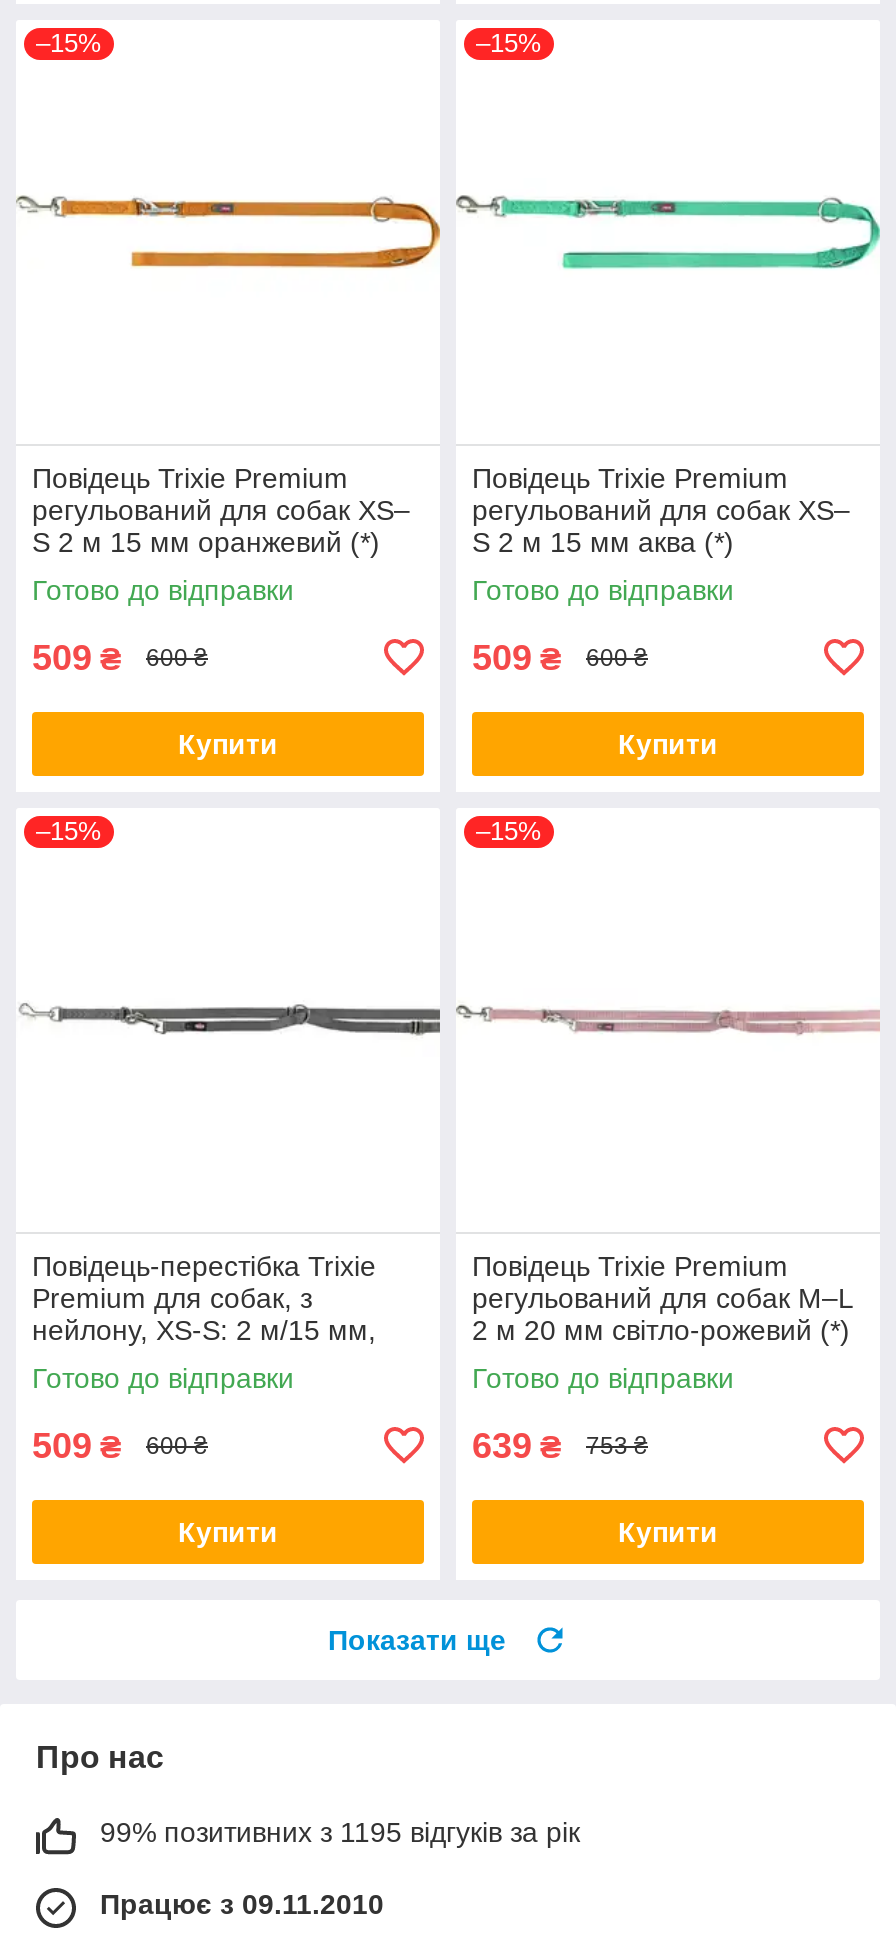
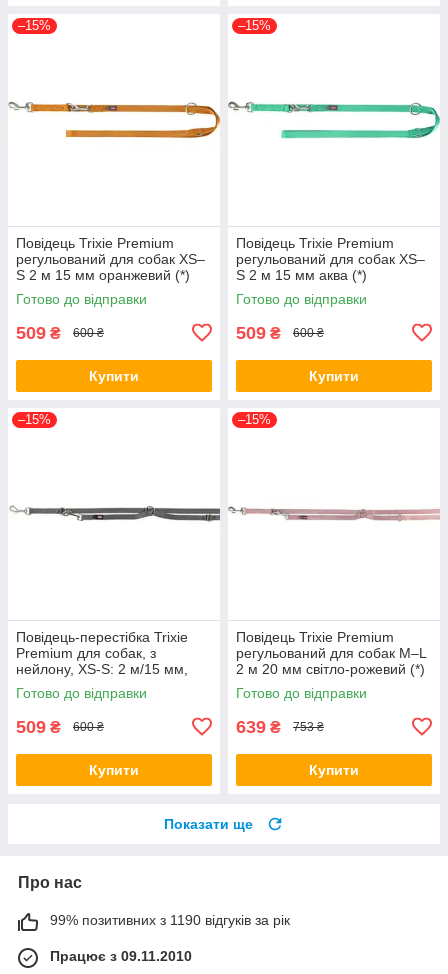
- 99% позитивних з 1195 відгуків за рік
+ 99% позитивних з 1190 відгуків за рік
